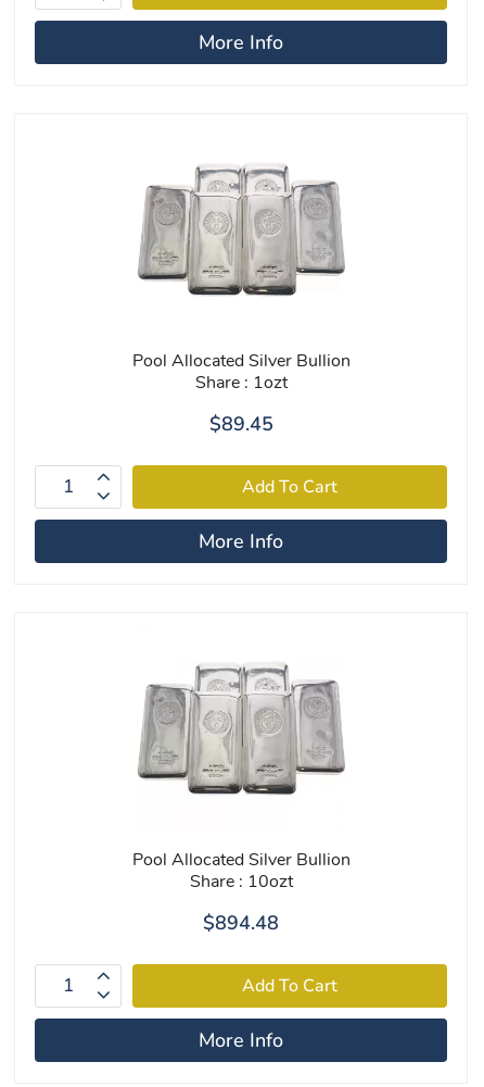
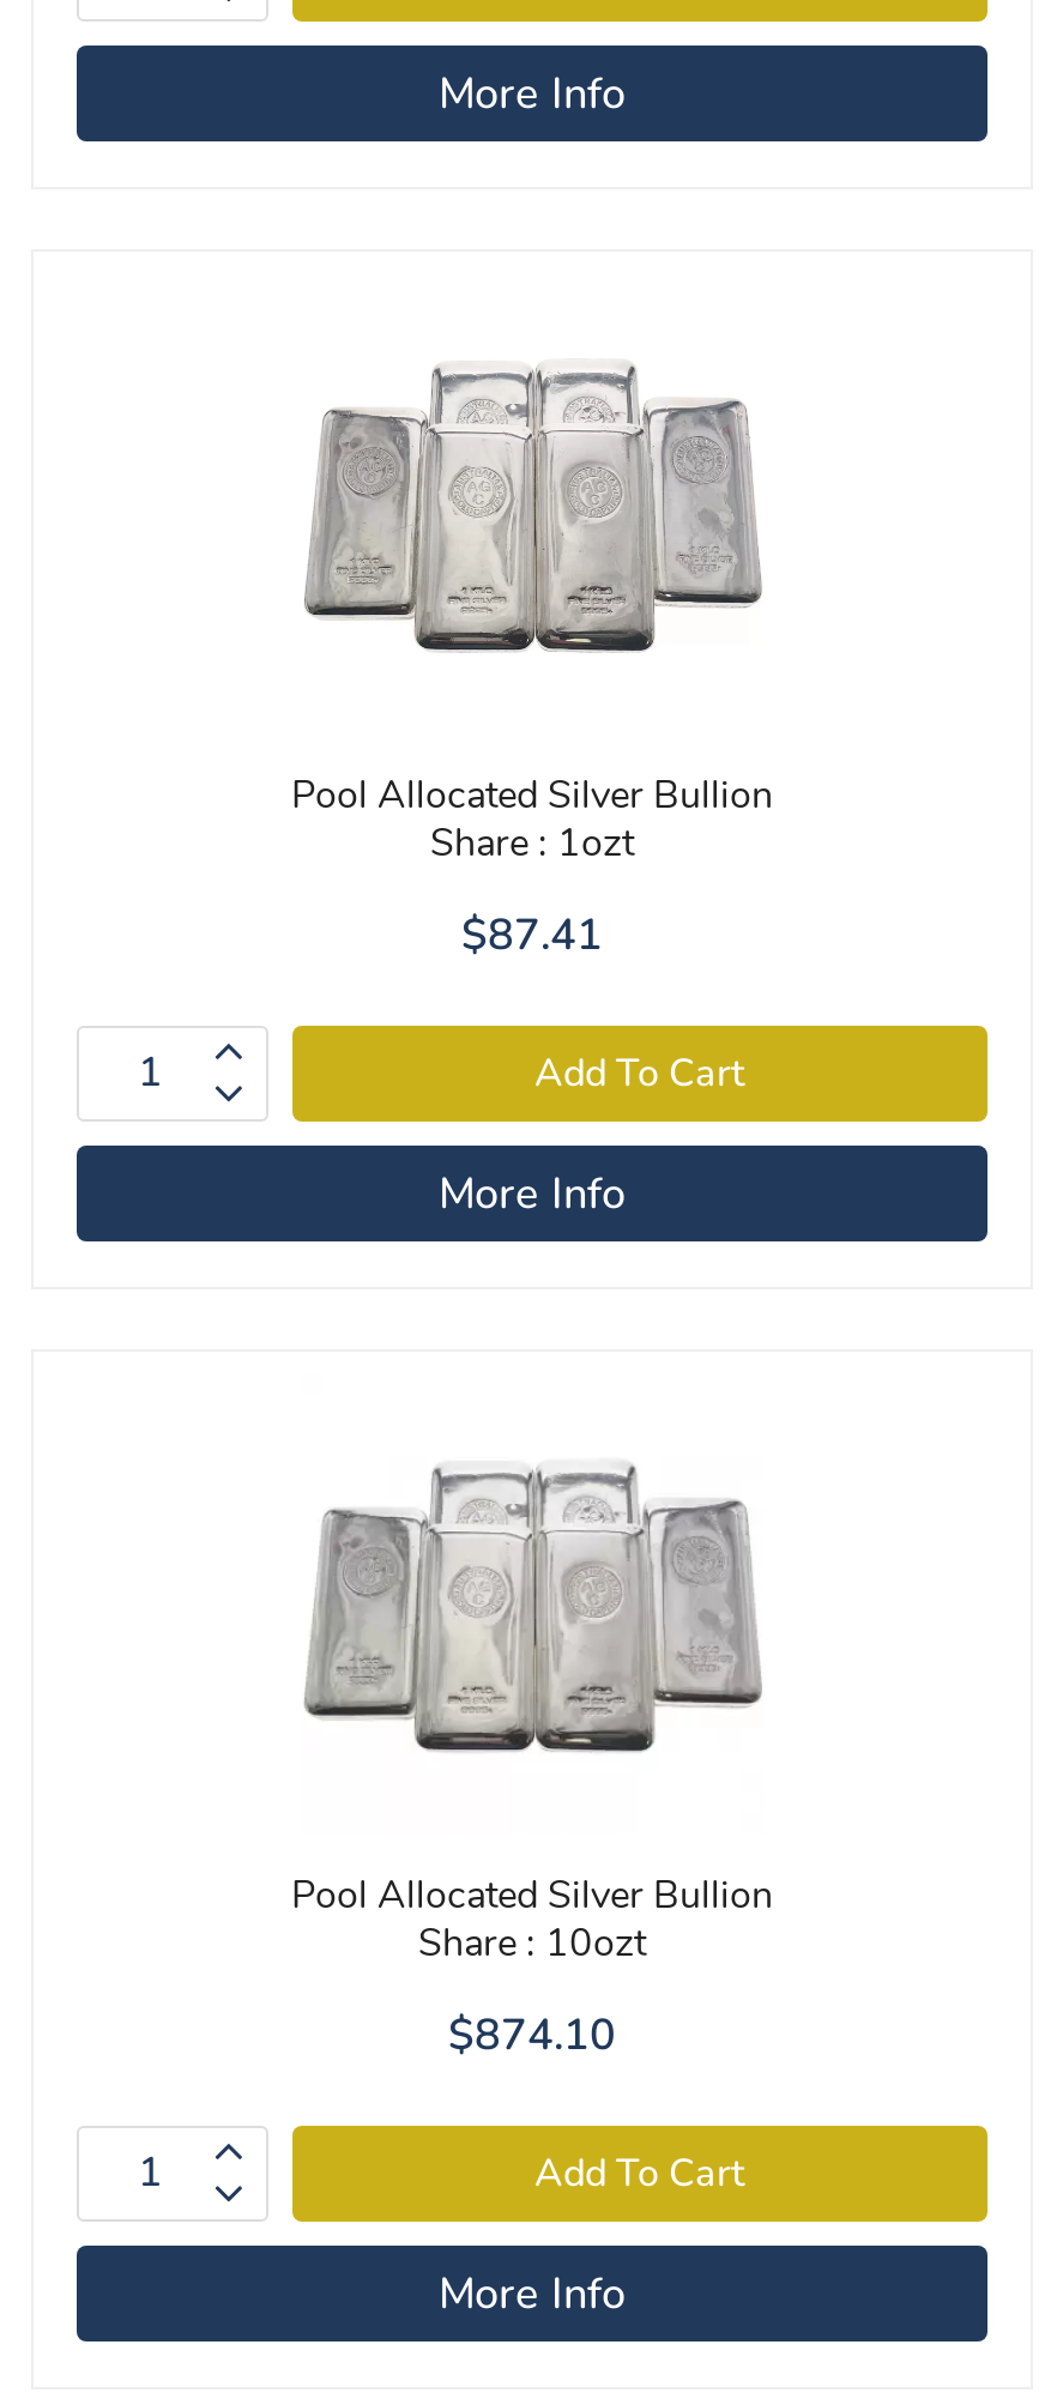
- $89.45
+ $87.41

- $894.48
+ $874.10
